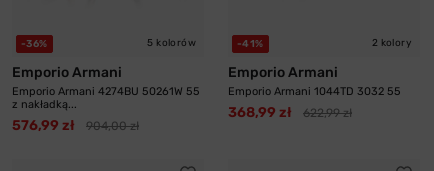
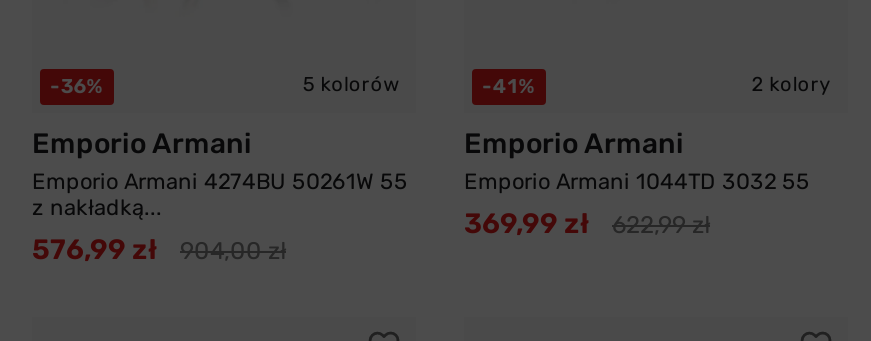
- 368,99 zł
+ 369,99 zł
